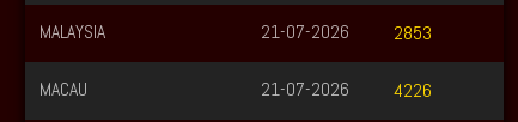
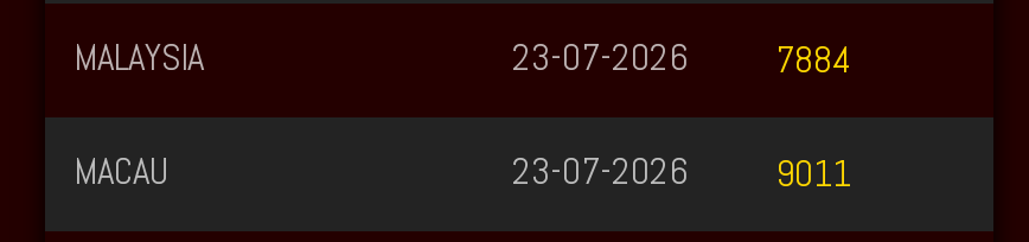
- 21-07-2026
+ 23-07-2026

- 2853
+ 7884

- 21-07-2026
+ 23-07-2026

- 4226
+ 9011
